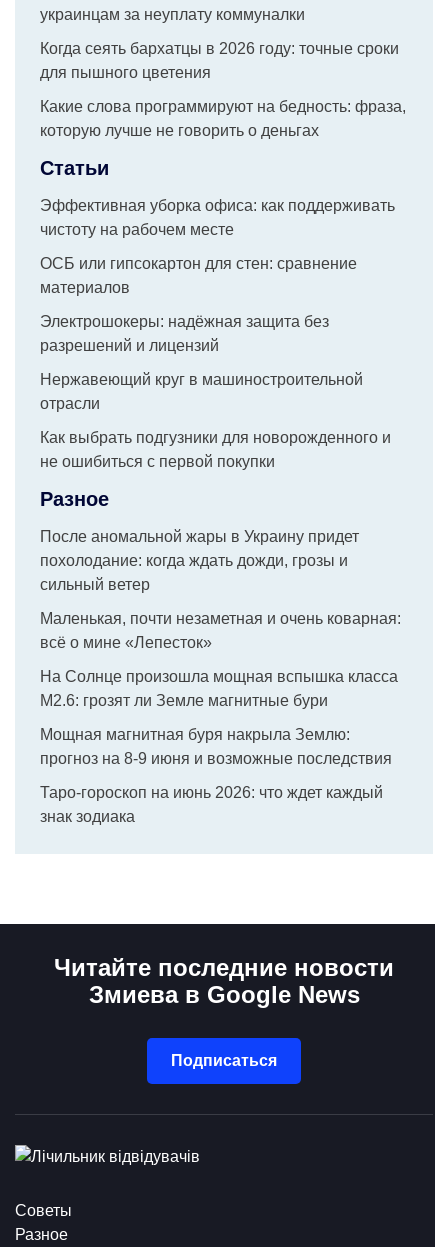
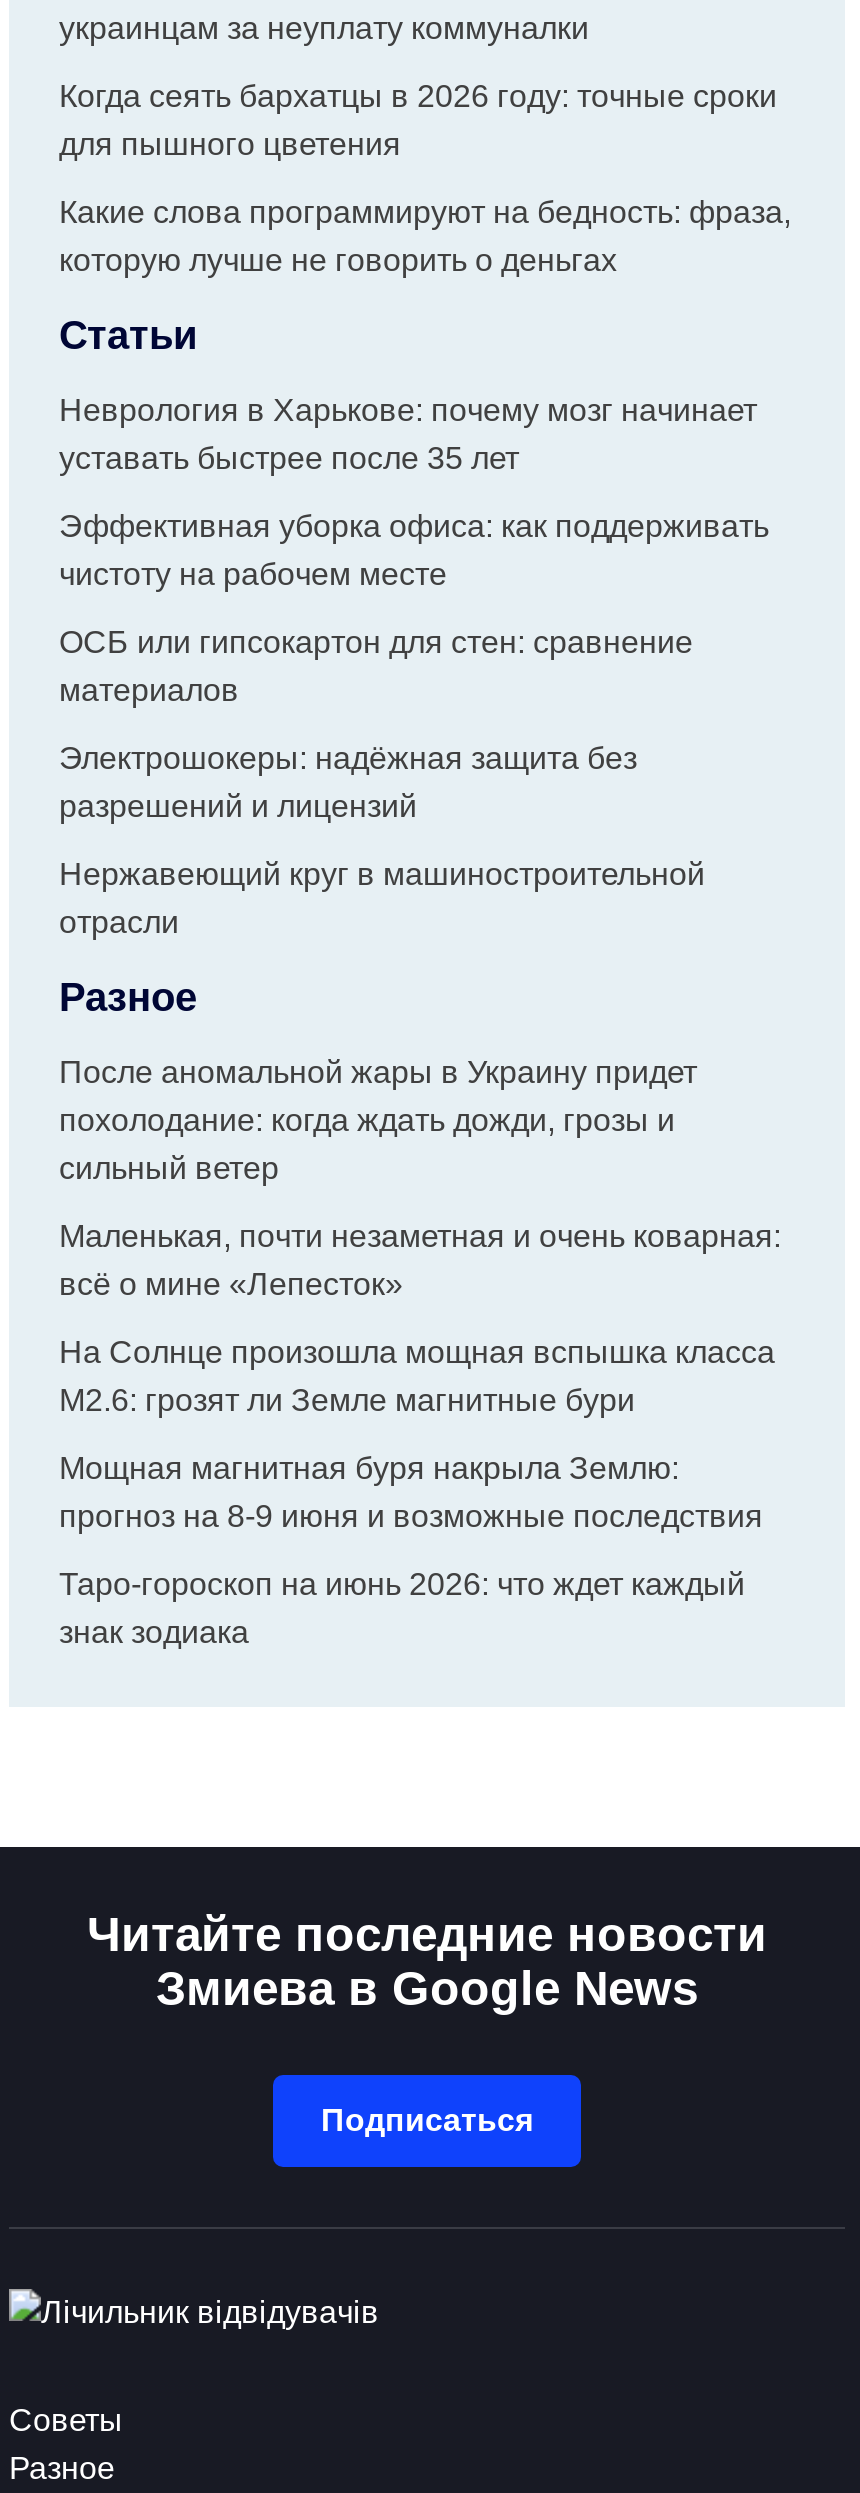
+ Неврология в Харькове: почему мозг начинает
+ уставать быстрее после 35 лет

moved down: Эффективная уборка офиса: как поддерживать | чистоту на рабочем месте | ОСБ или гипсокартон для стен: сравнение | материалов | Электрошокеры: надёжная защита без | разрешений и лицензий | Нержавеющий круг в машиностроительной | отрасли

- Как выбрать подгузники для новорожденного и
- не ошибиться с первой покупки
